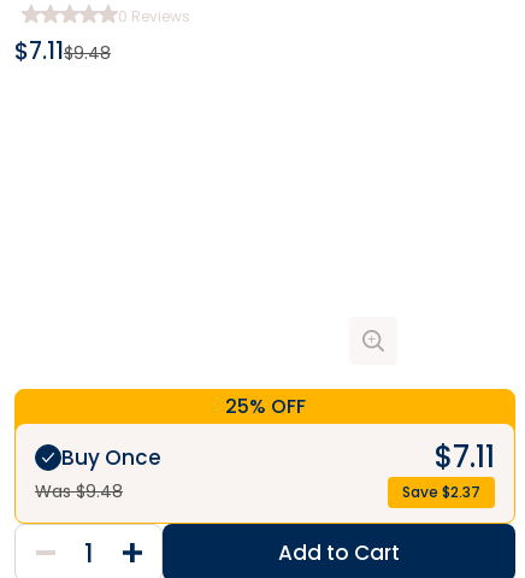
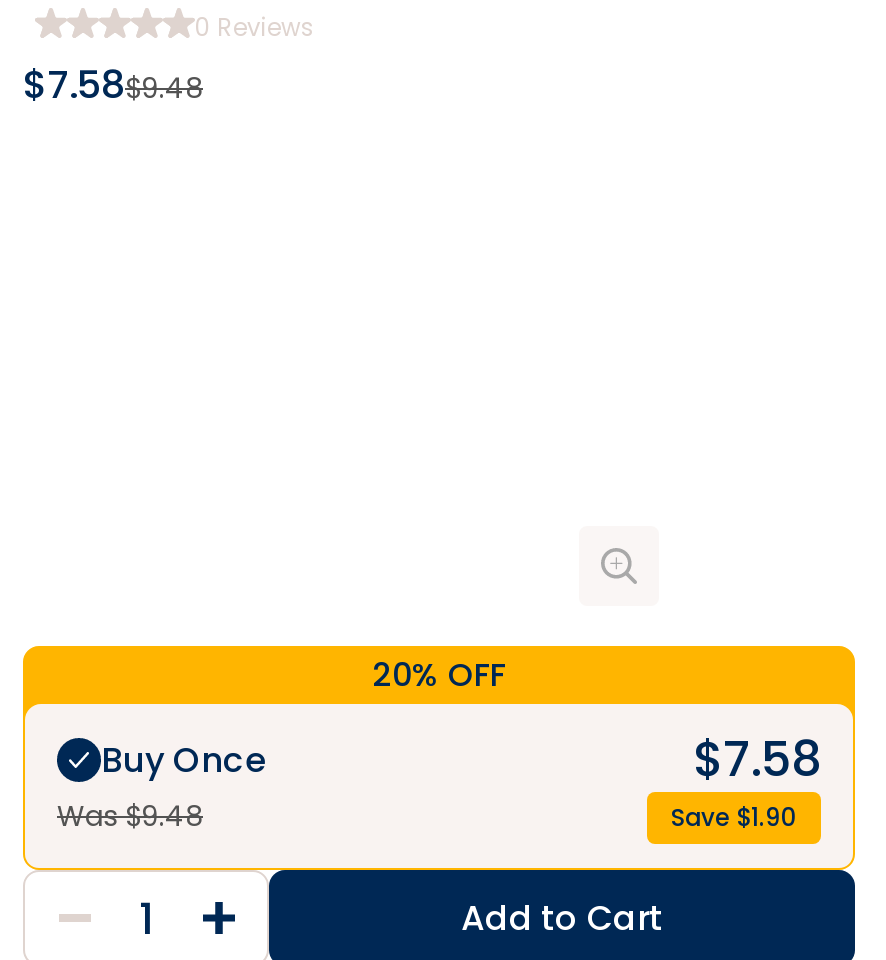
- $7.11$9.48
+ $7.58$9.48

- 25% OFF
+ 20% OFF

- $7.11
+ $7.58

- Save $2.37
+ Save $1.90
